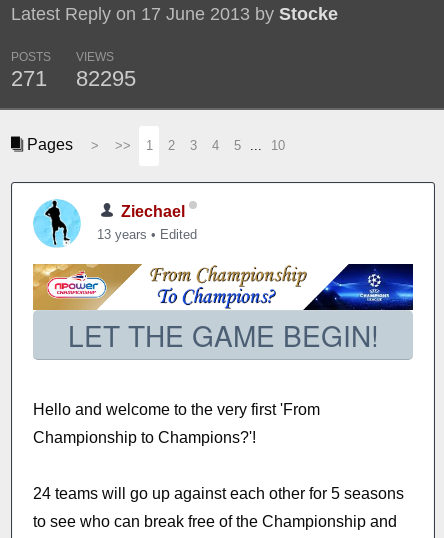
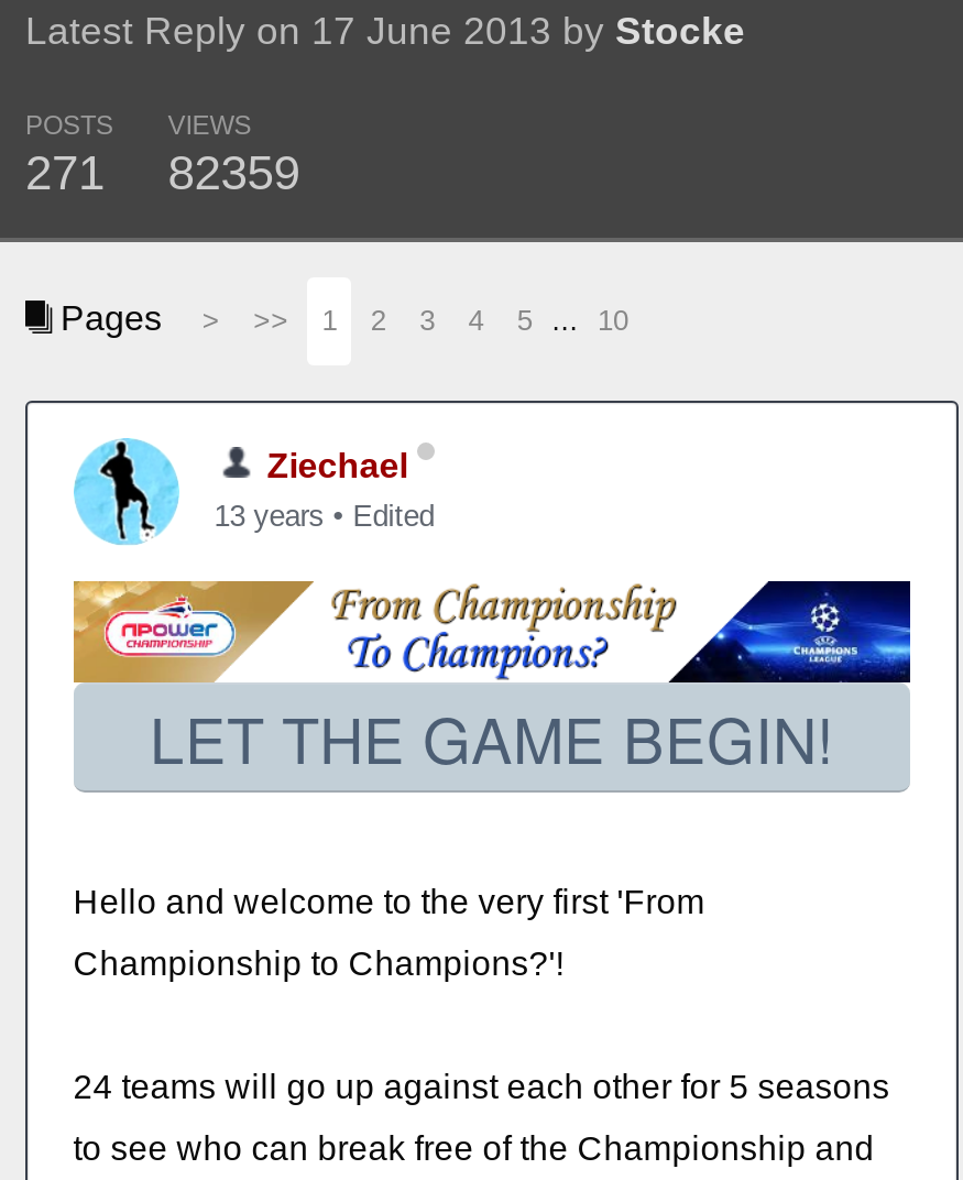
- 271 82295
+ 271 82359
